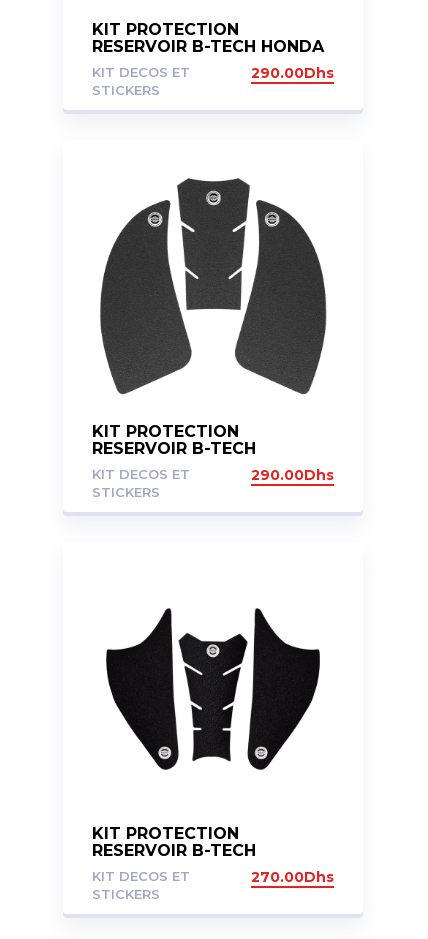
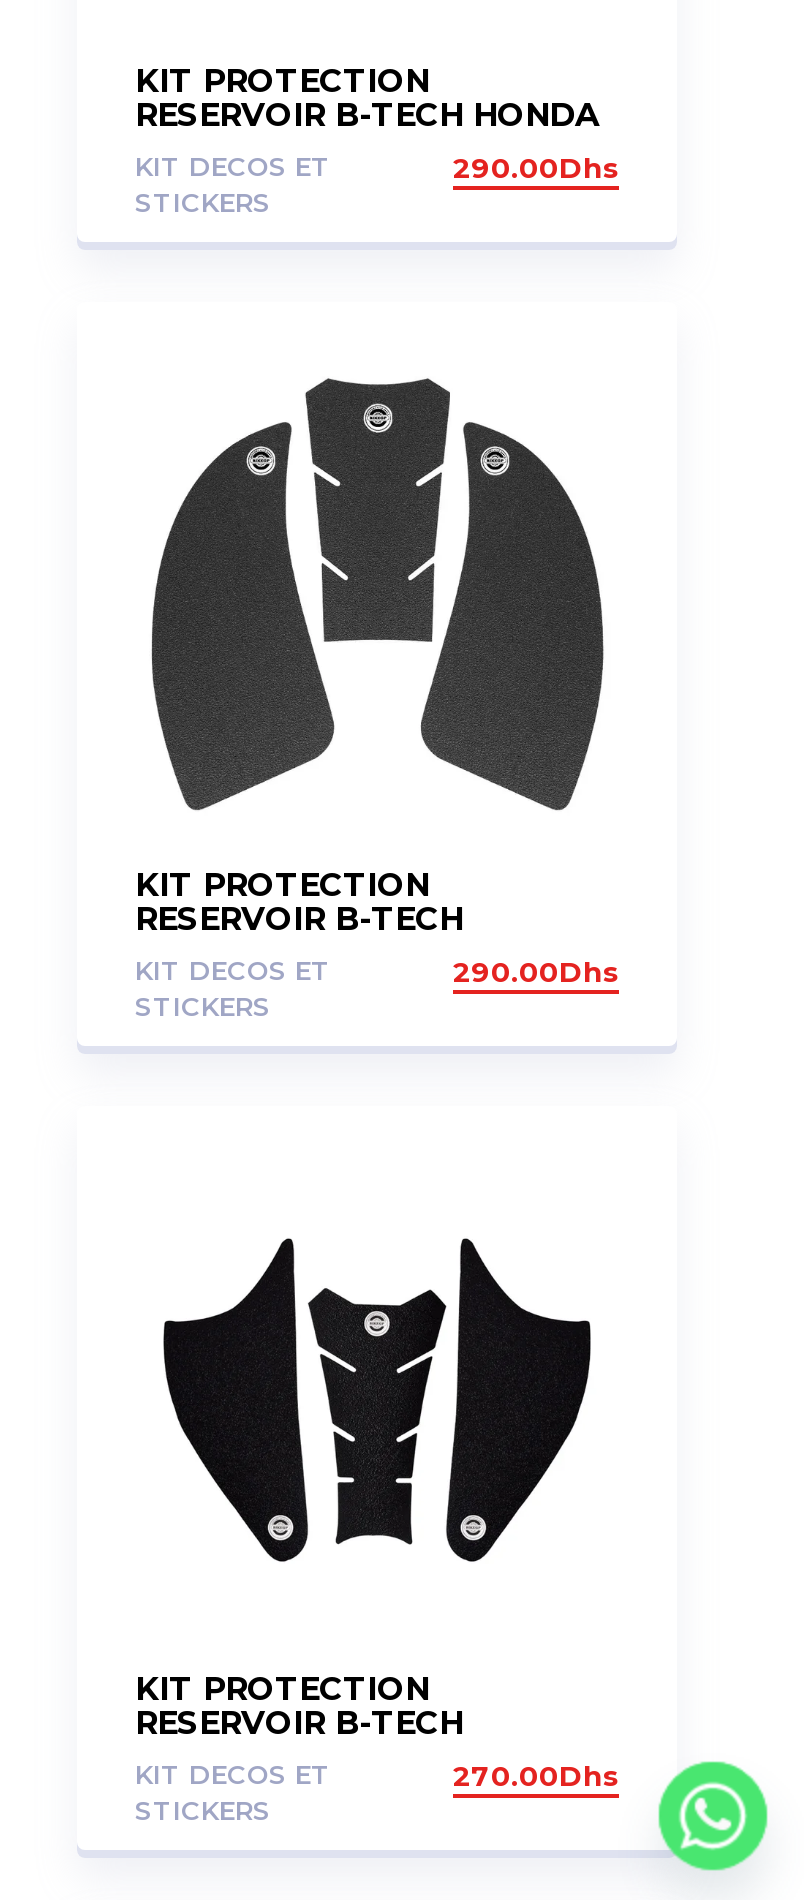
+ [image]
